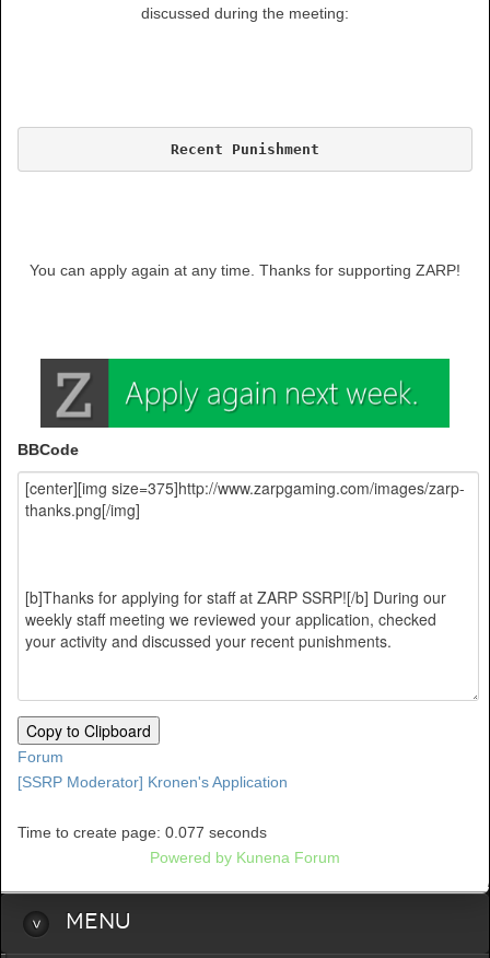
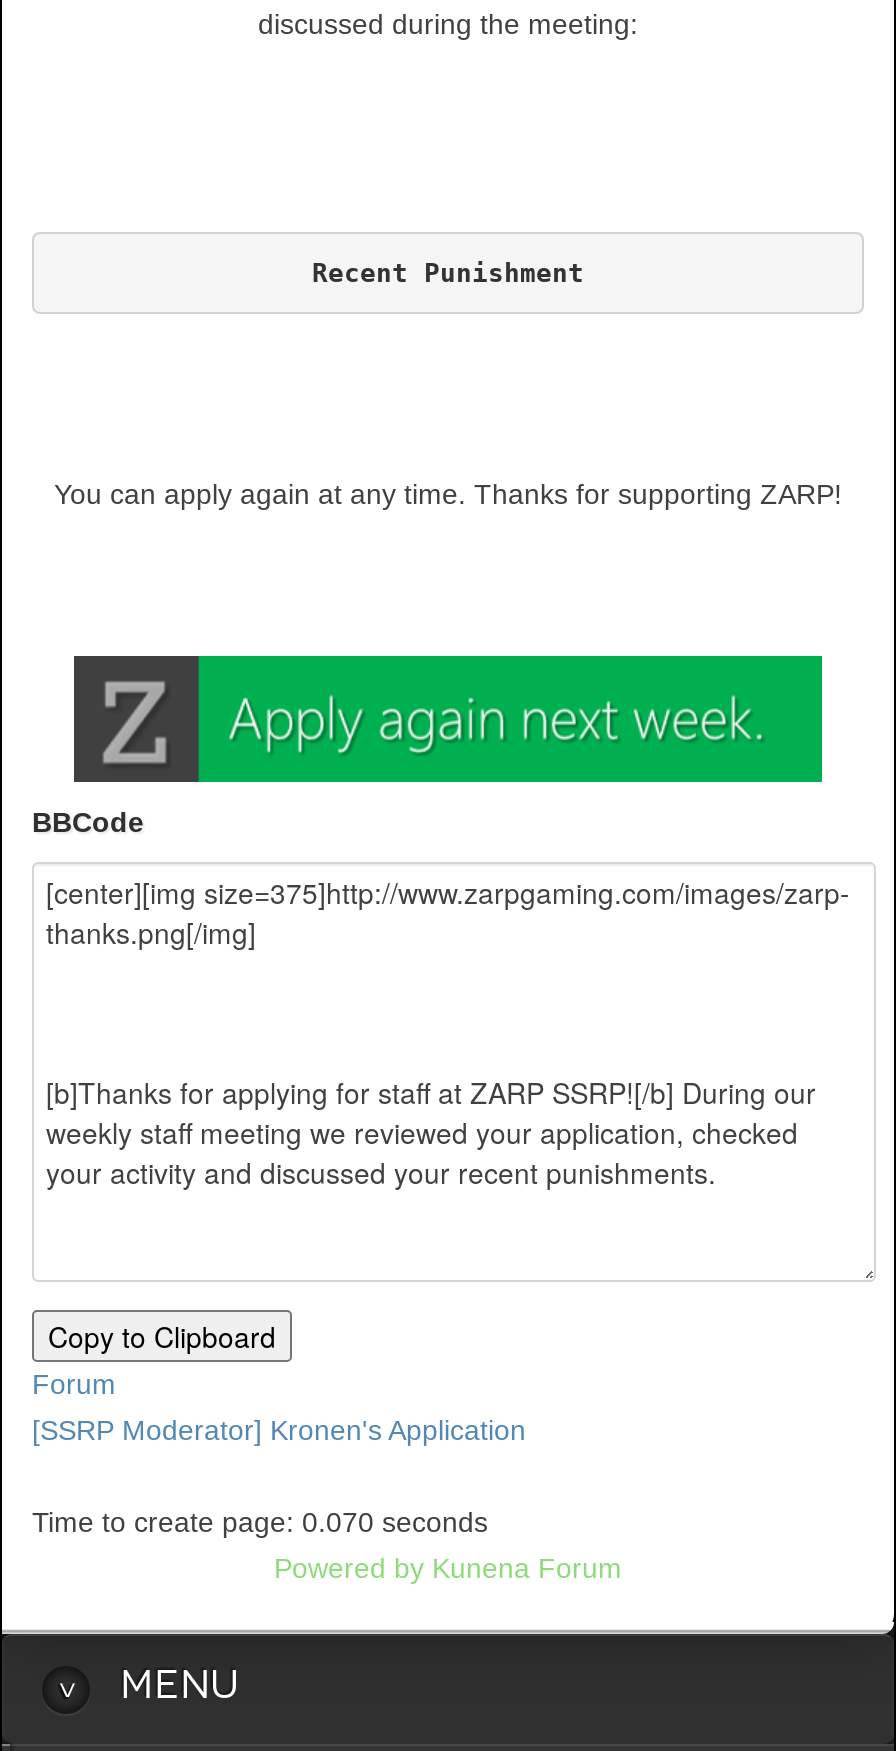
- Time to create page: 0.077 seconds
+ Time to create page: 0.070 seconds
